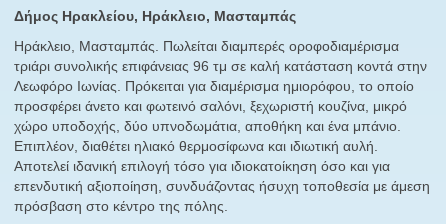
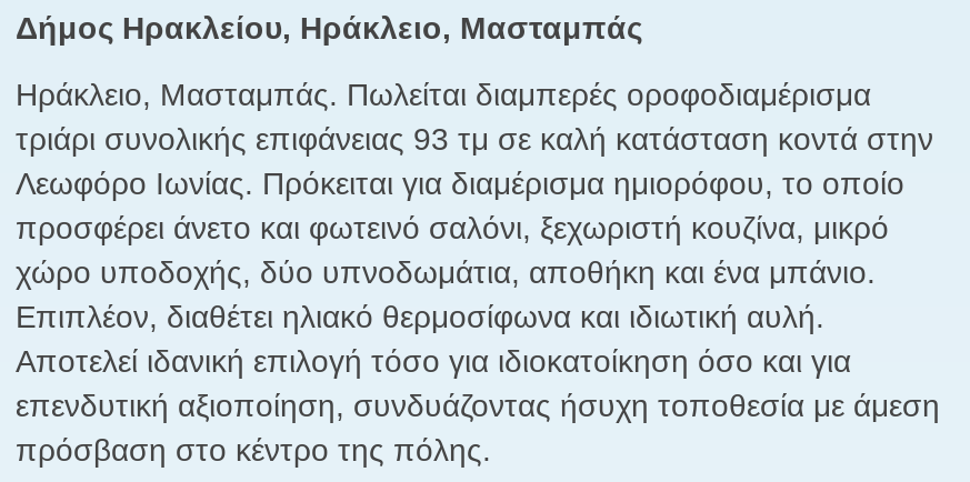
- τριάρι συνολικής επιφάνειας 96 τμ σε καλή κατάσταση κοντά στην
+ τριάρι συνολικής επιφάνειας 93 τμ σε καλή κατάσταση κοντά στην
